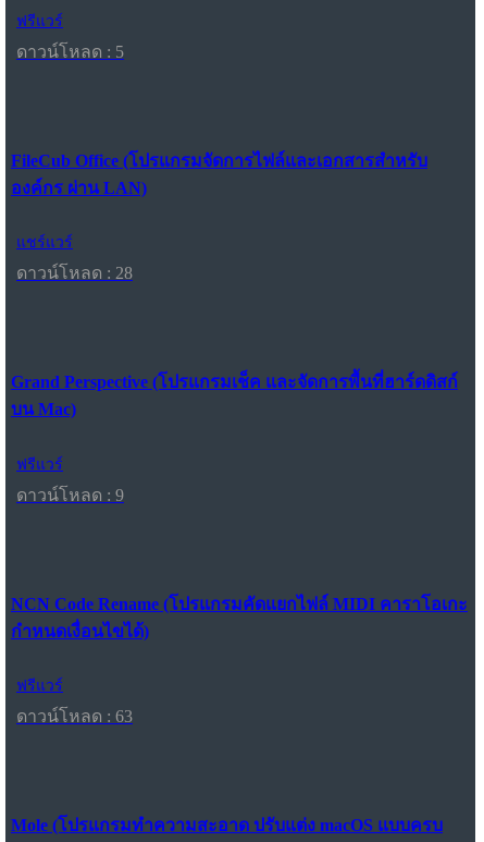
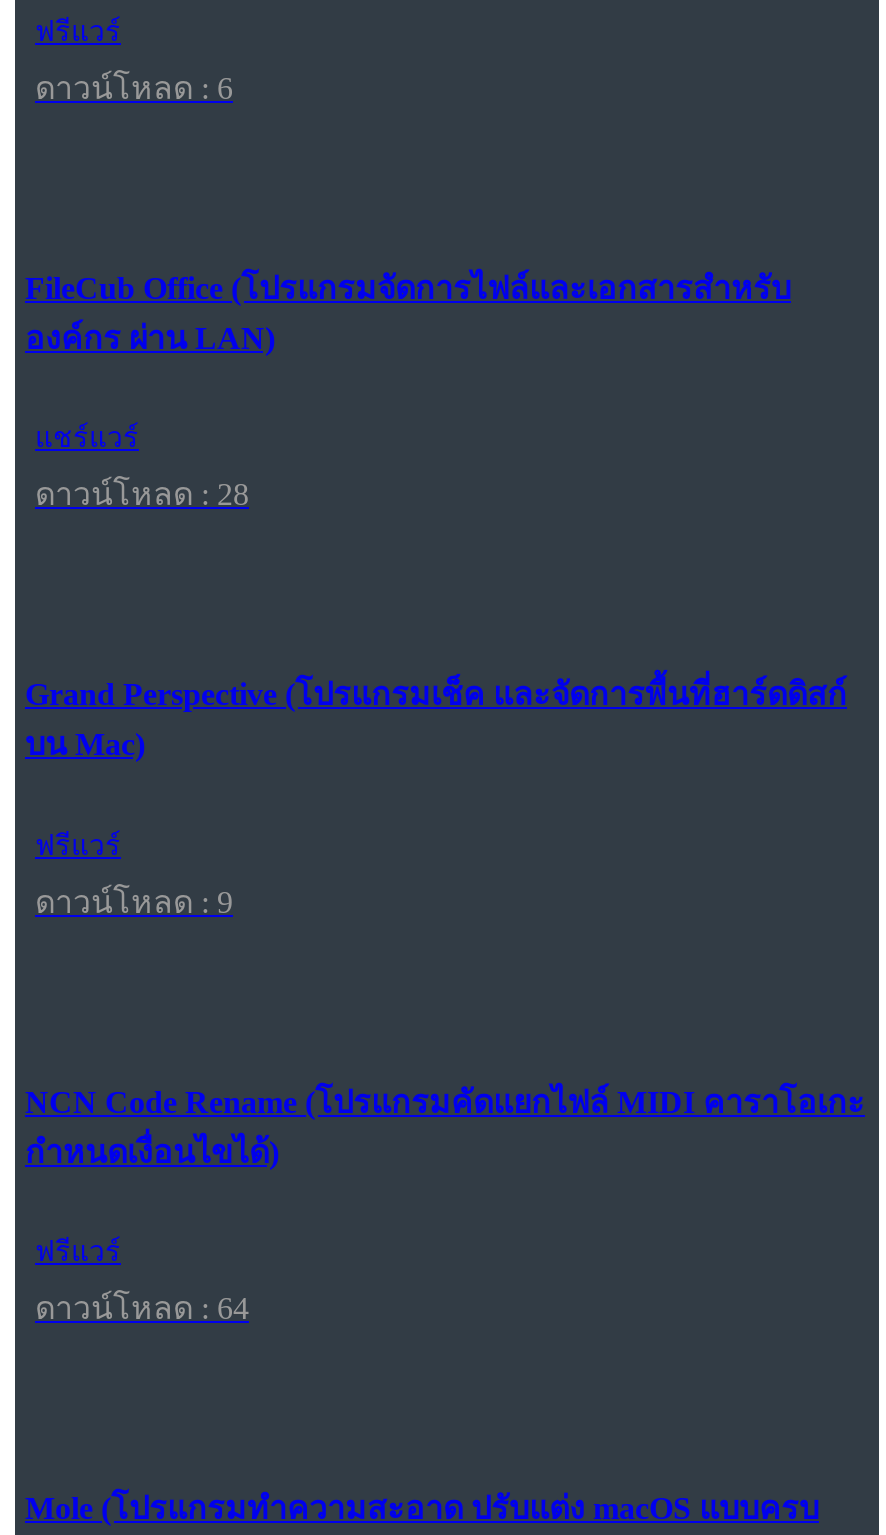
- ดาวน์โหลด : 5
+ ดาวน์โหลด : 6

- ดาวน์โหลด : 63
+ ดาวน์โหลด : 64
